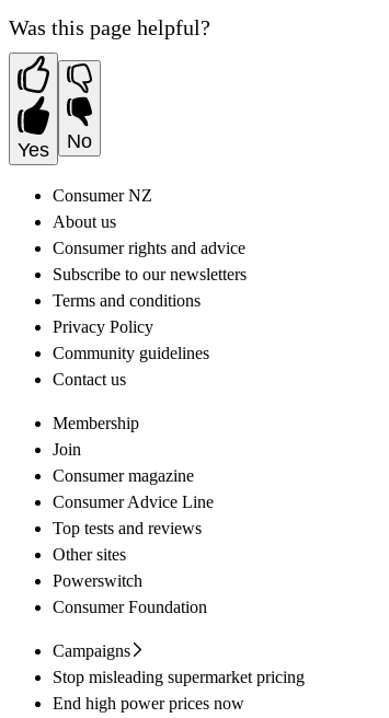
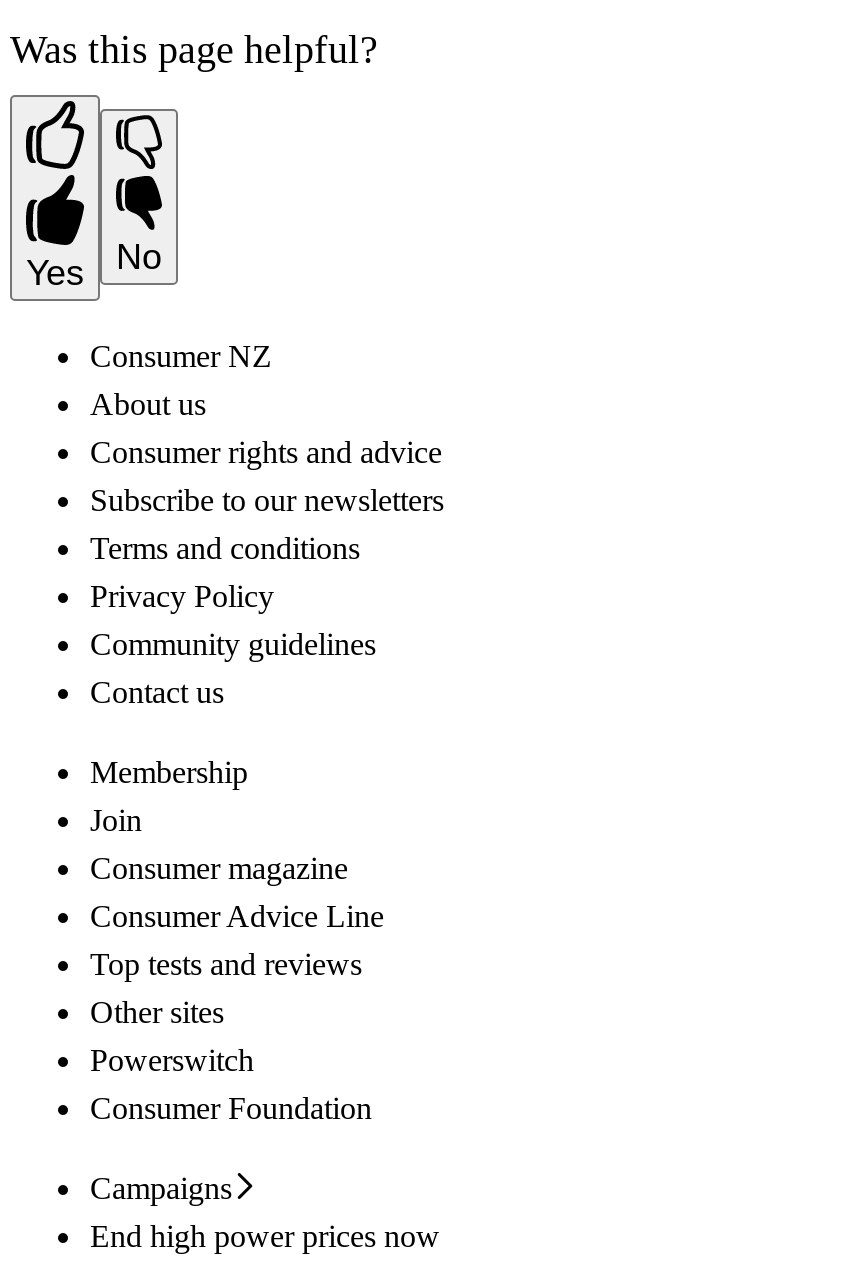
- Stop misleading supermarket pricing
